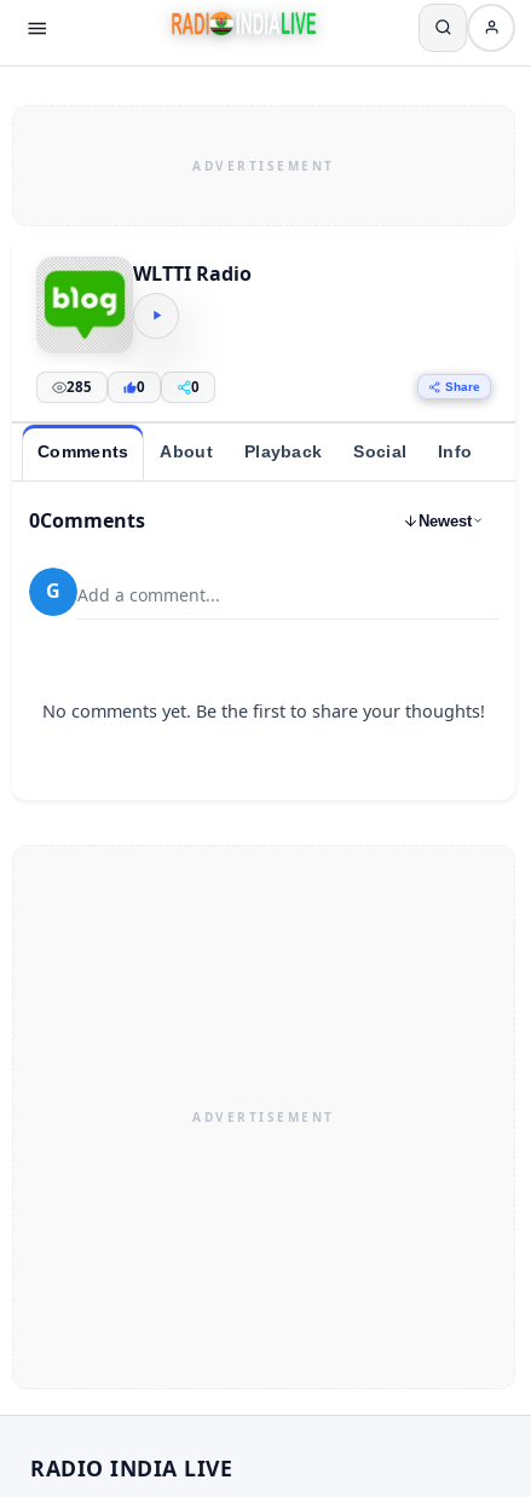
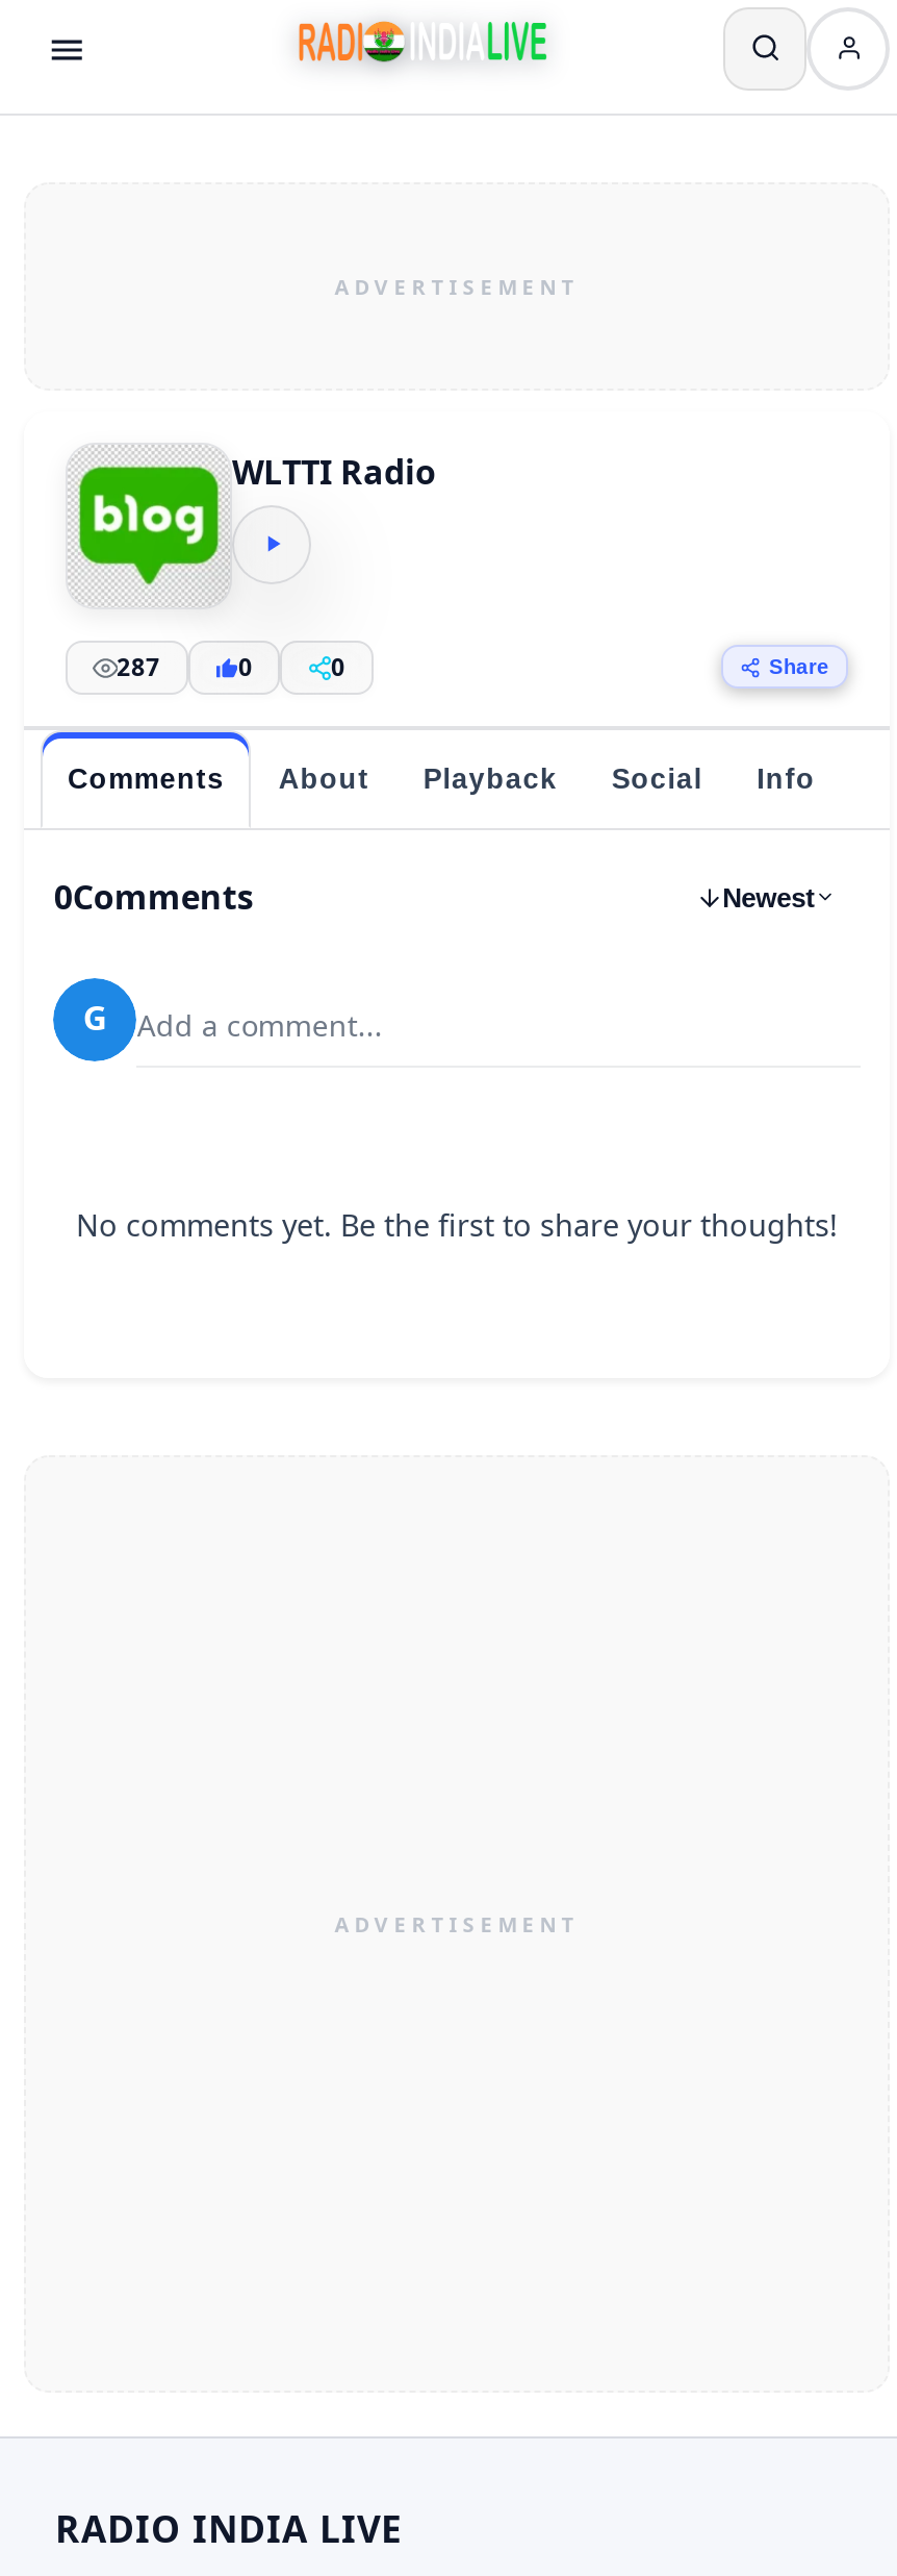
- 285
+ 287
